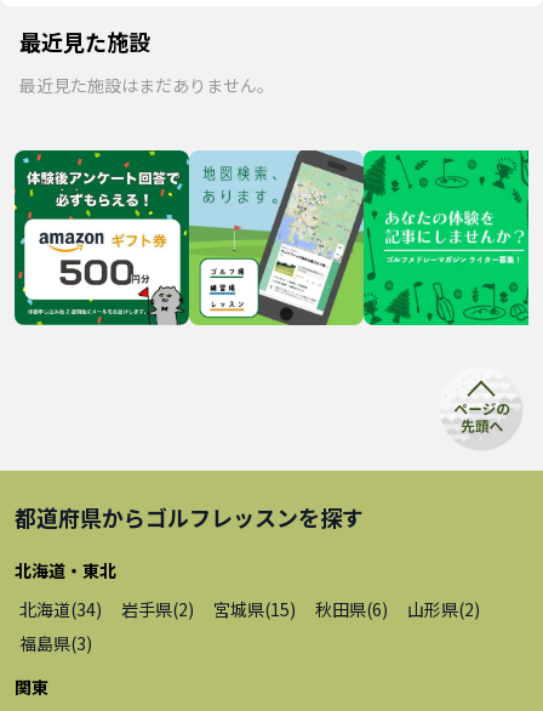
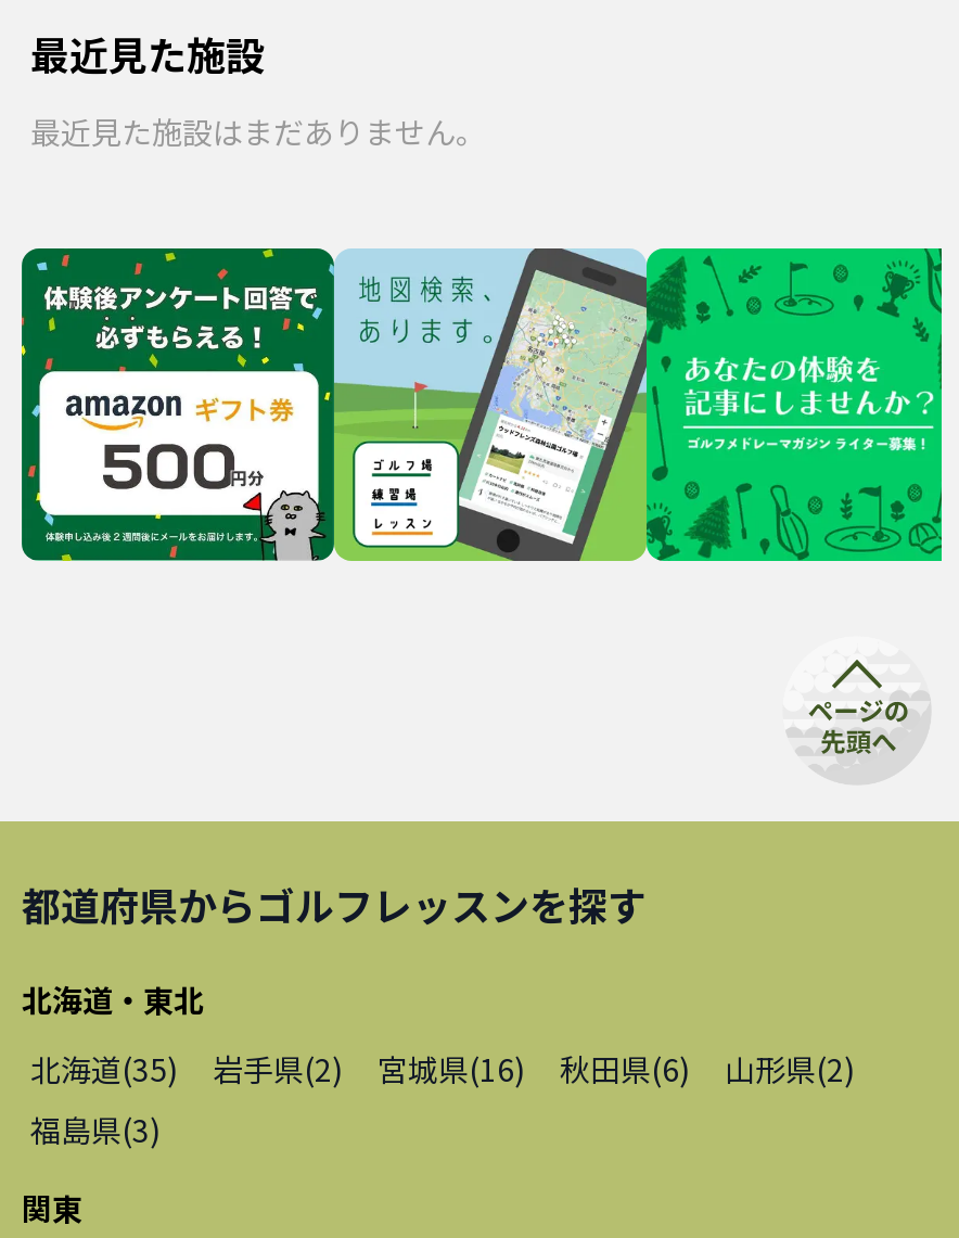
- 北海道(34)
+ 北海道(35)

- 宮城県(15)
+ 宮城県(16)
